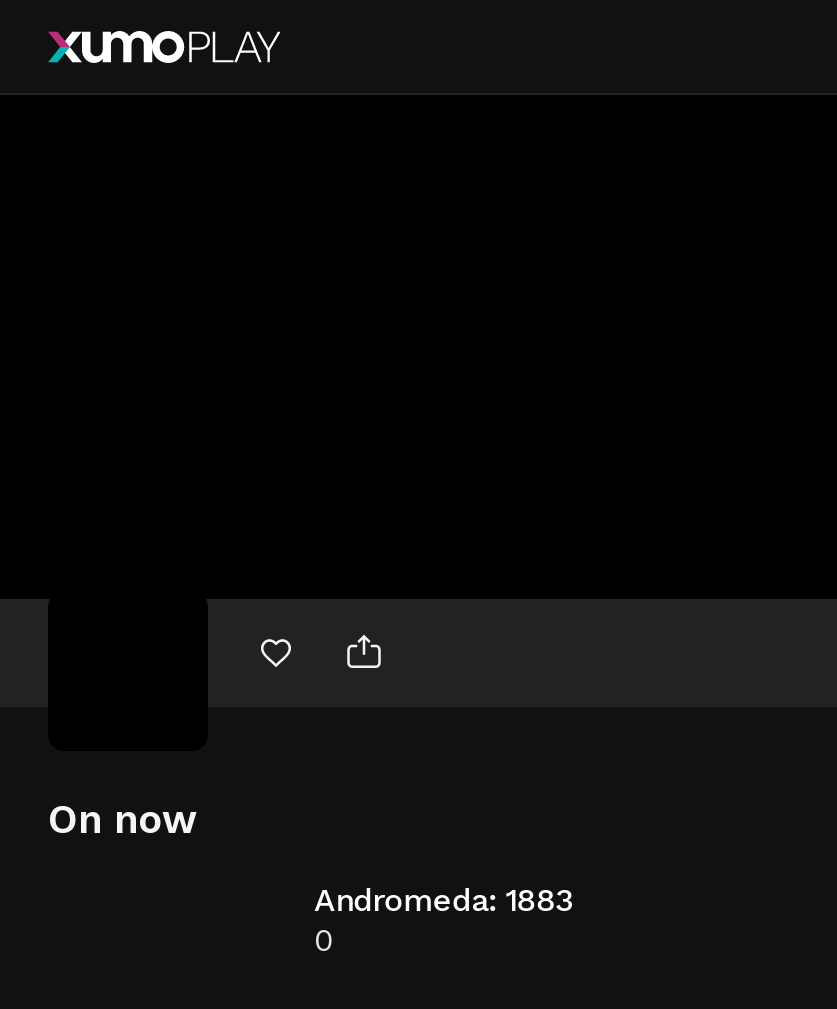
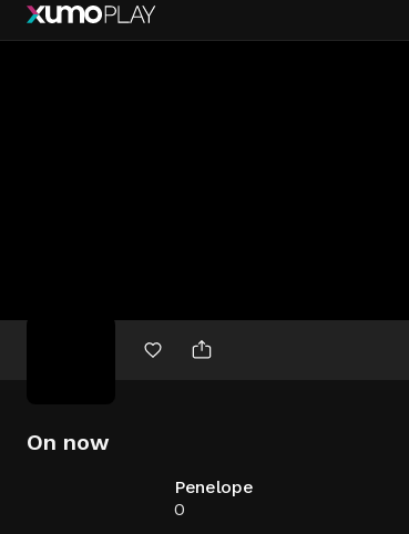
- Andromeda: 1883
+ Penelope
